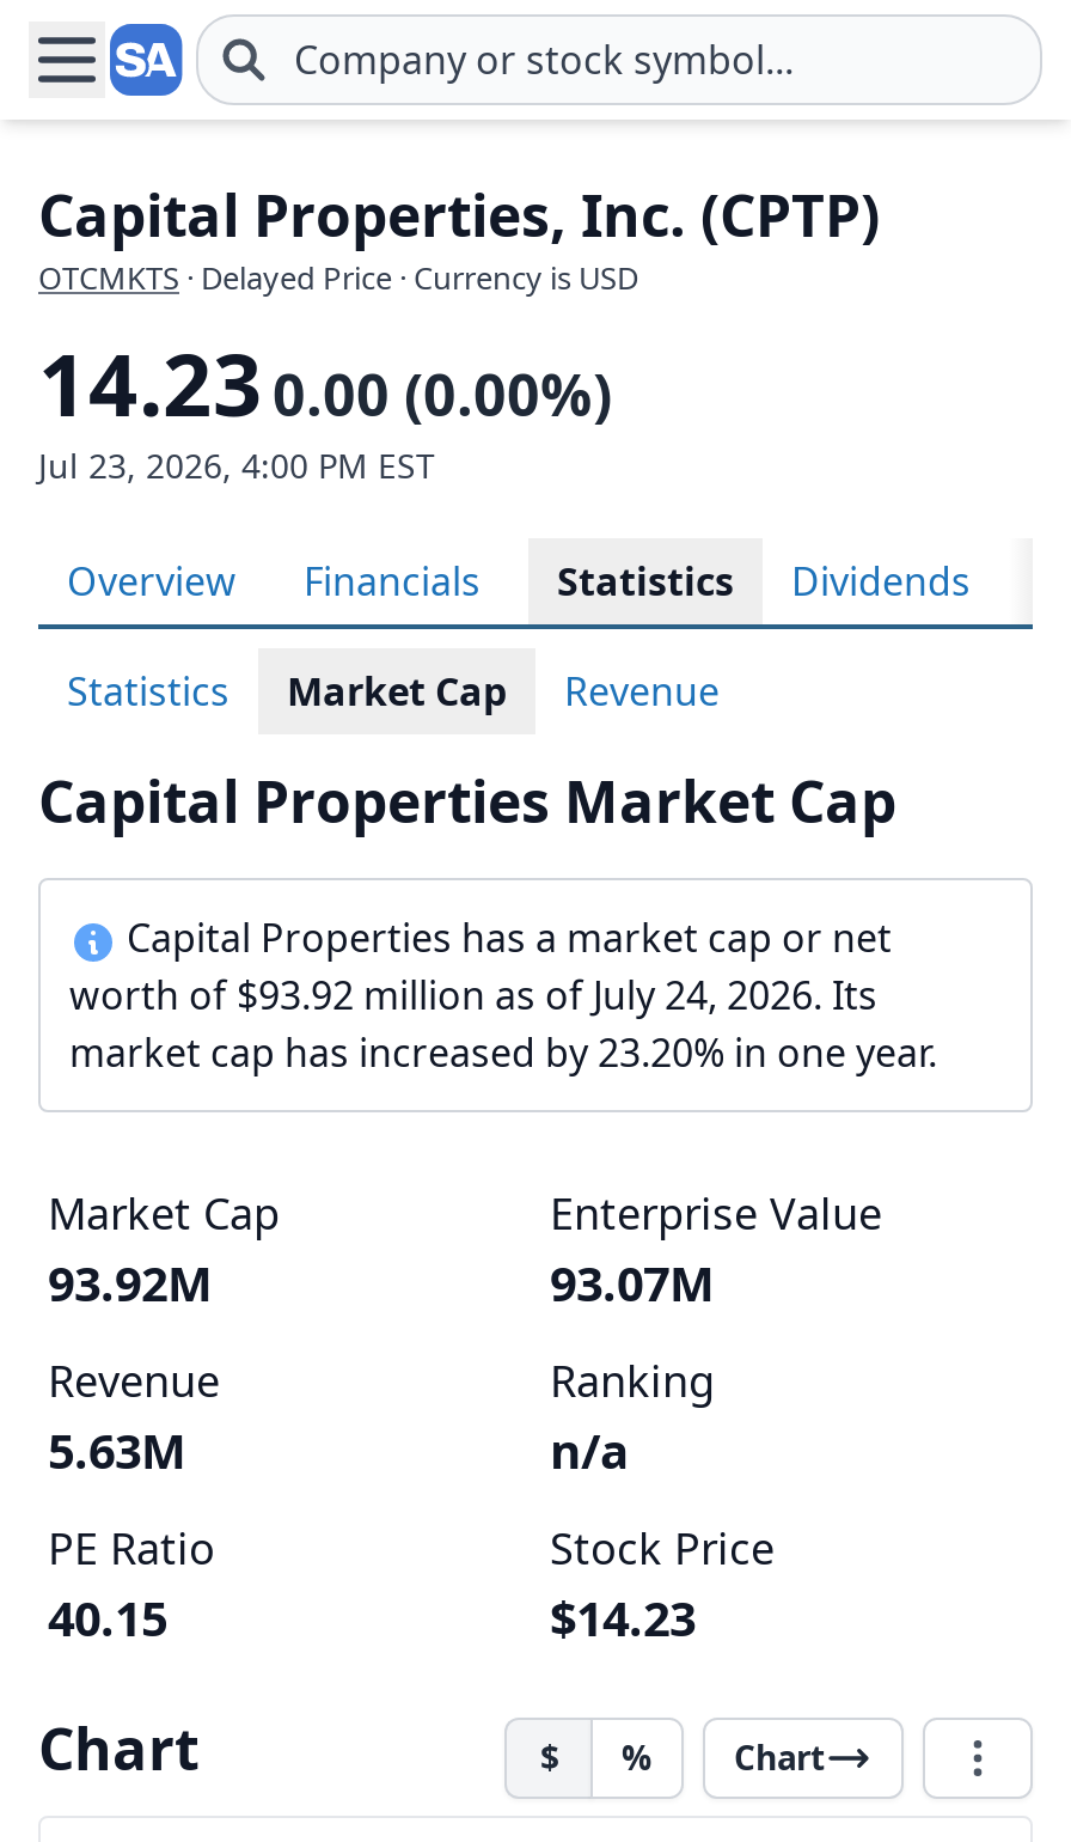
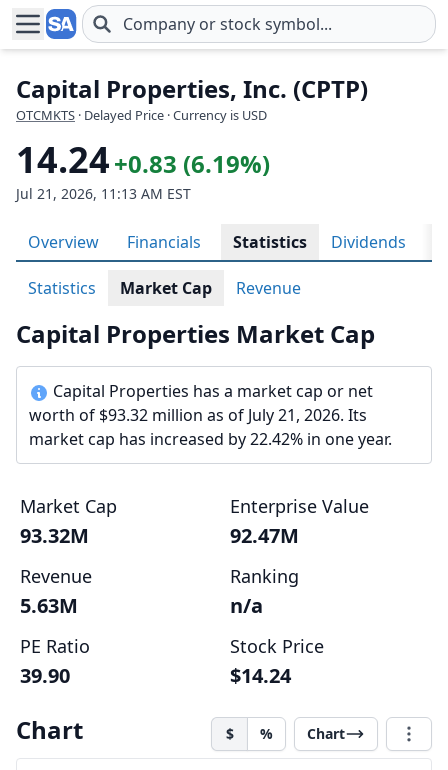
- 14.23 0.00 (0.00%)
+ 14.24 +0.83 (6.19%)

- Jul 23, 2026, 4:00 PM EST
+ Jul 21, 2026, 11:13 AM EST

- worth of $93.92 million as of July 24, 2026. Its
+ worth of $93.32 million as of July 21, 2026. Its

- market cap has increased by 23.20% in one year.
+ market cap has increased by 22.42% in one year.

- 93.92M
+ 93.32M

- 93.07M
+ 92.47M

- 40.15
+ 39.90

- $14.23
+ $14.24
